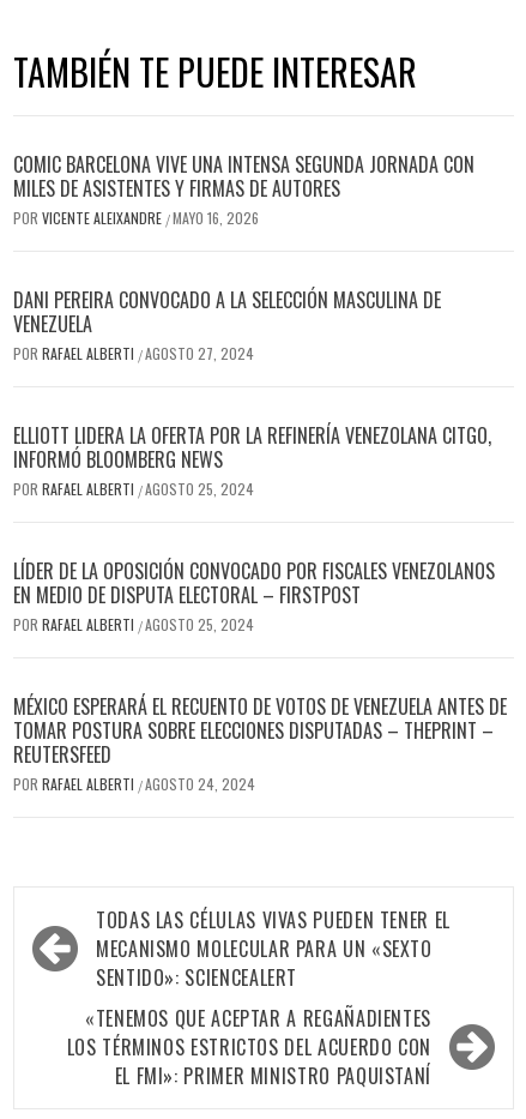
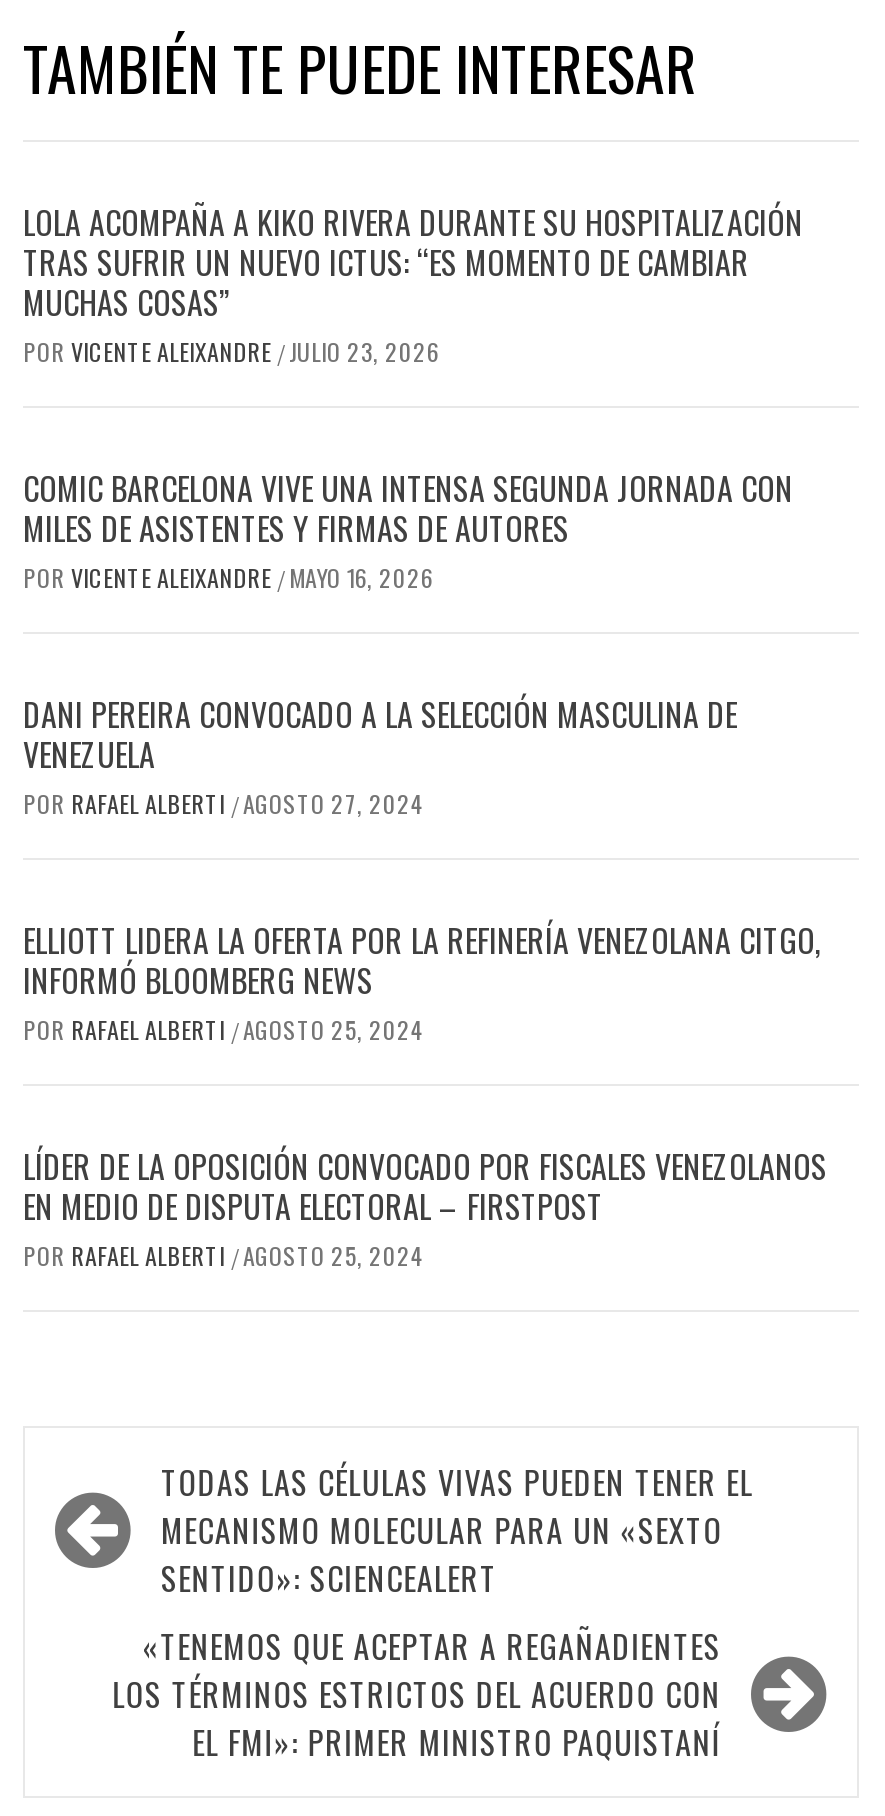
+ LOLA ACOMPAÑA A KIKO RIVERA DURANTE SU HOSPITALIZACIÓN
+ TRAS SUFRIR UN NUEVO ICTUS: “ES MOMENTO DE CAMBIAR
+ MUCHAS COSAS”
+ POR VICENTE ALEIXANDRE / JULIO 23, 2026

moved down: COMIC BARCELONA VIVE UNA INTENSA SEGUNDA JORNADA CON | MILES DE ASISTENTES Y FIRMAS DE AUTORES | POR VICENTE ALEIXANDRE / MAYO 16, 2026 | ... | EN MEDIO DE DISPUTA ELECTORAL – FIRSTPOST | POR RAFAEL ALBERTI / AGOSTO 25, 2024

- MÉXICO ESPERARÁ EL RECUENTO DE VOTOS DE VENEZUELA ANTES DE
- TOMAR POSTURA SOBRE ELECCIONES DISPUTADAS – THEPRINT –
- REUTERSFEED
- POR RAFAEL ALBERTI / AGOSTO 24, 2024
